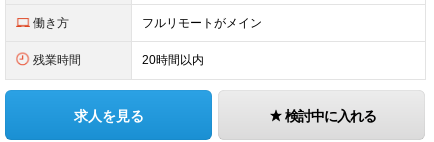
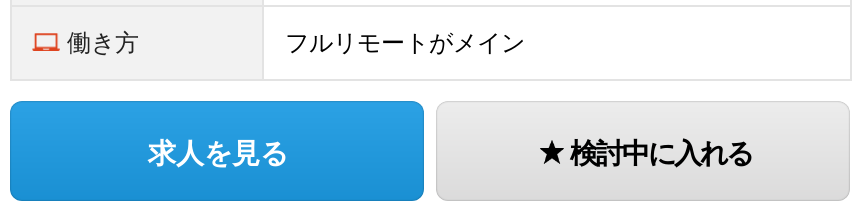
- 残業時間
- 20時間以内
